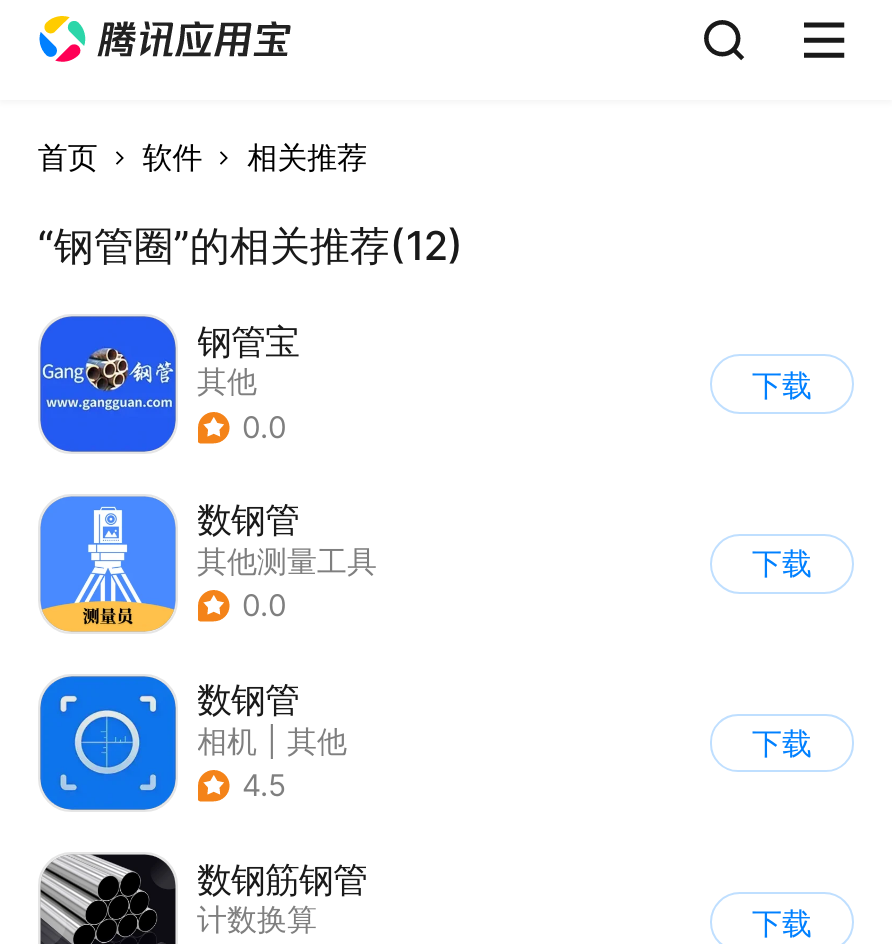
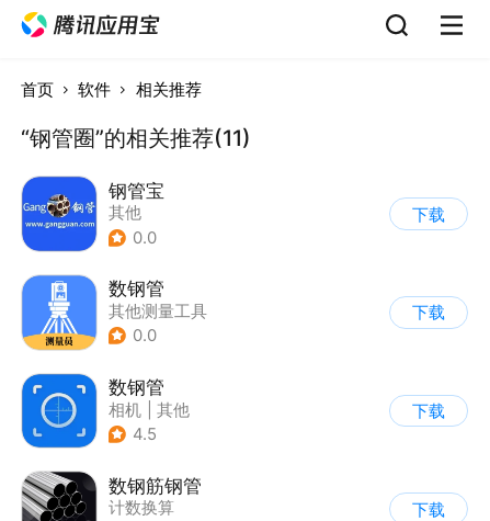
- “钢管圈”的相关推荐(12)
+ “钢管圈”的相关推荐(11)
